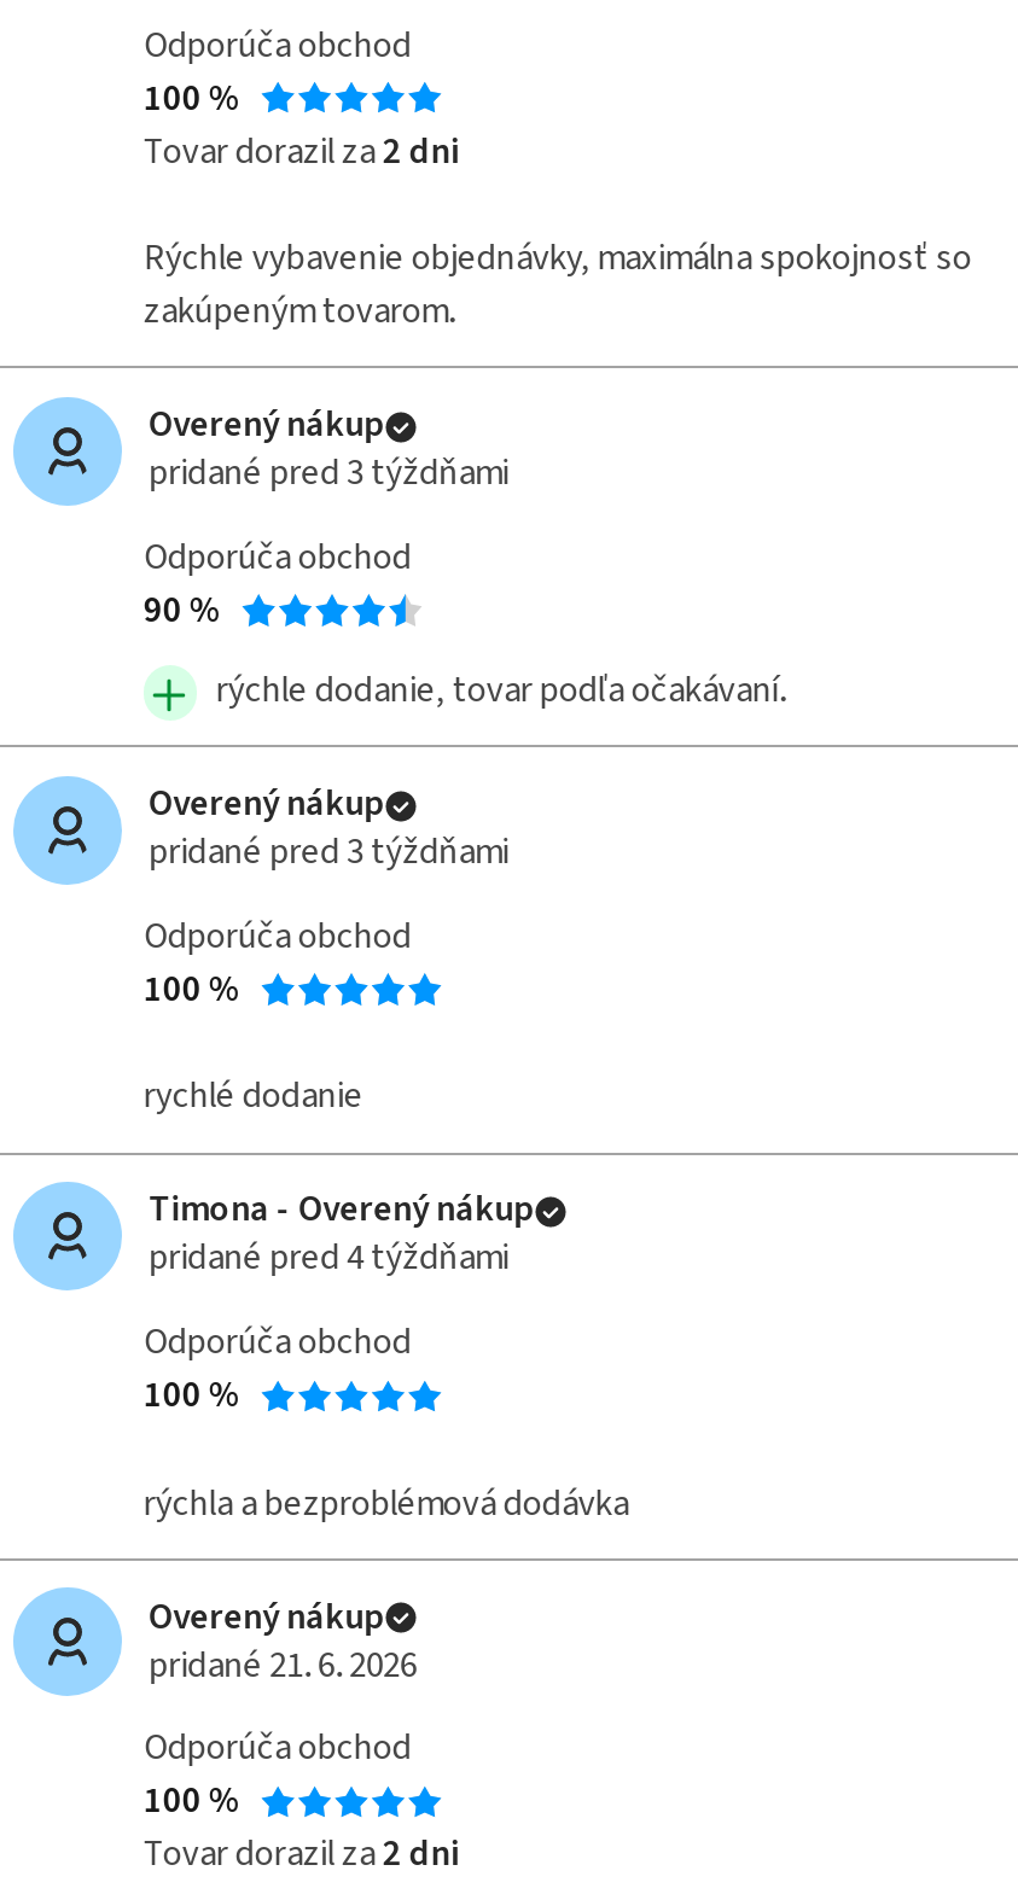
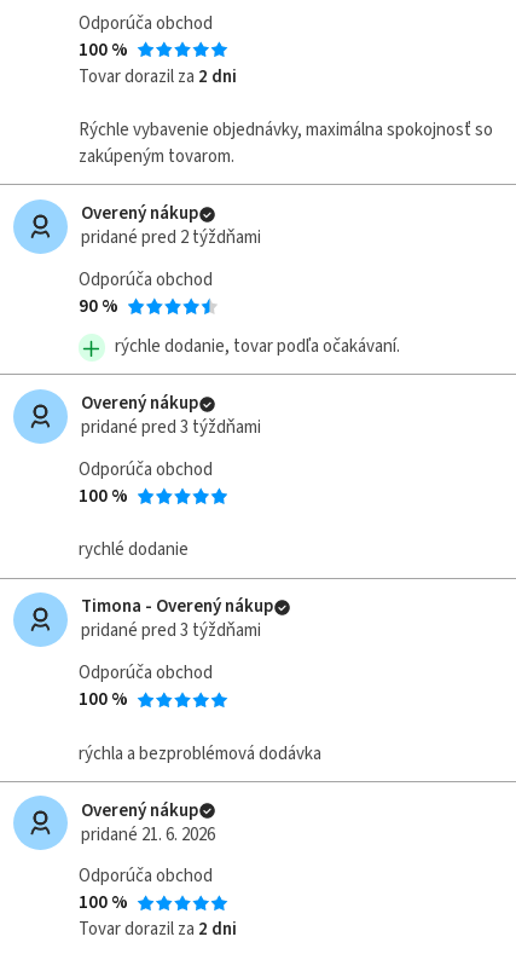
- pridané pred 3 týždňami
+ pridané pred 2 týždňami

- pridané pred 4 týždňami
+ pridané pred 3 týždňami
